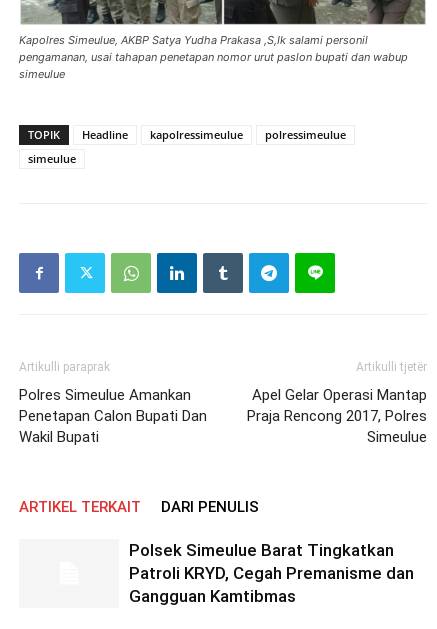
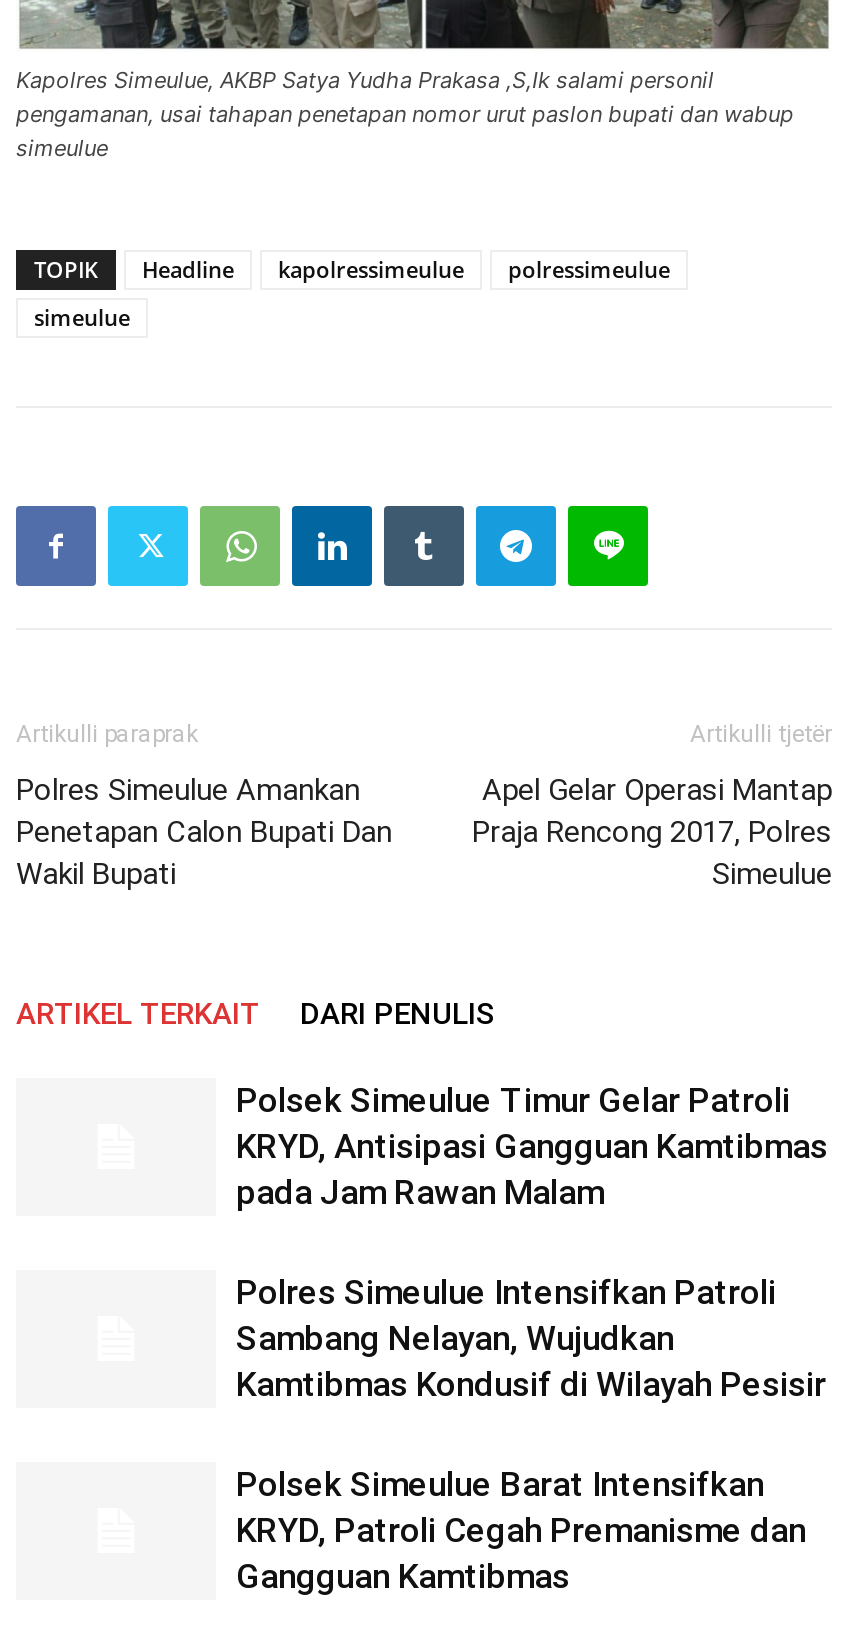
- Polsek Simeulue Barat Tingkatkan
- Patroli KRYD, Cegah Premanisme dan
+ Polsek Simeulue Timur Gelar Patroli
+ KRYD, Antisipasi Gangguan Kamtibmas
+ pada Jam Rawan Malam
+ Polres Simeulue Intensifkan Patroli
+ Sambang Nelayan, Wujudkan
+ Kamtibmas Kondusif di Wilayah Pesisir
+ Polsek Simeulue Barat Intensifkan
+ KRYD, Patroli Cegah Premanisme dan
